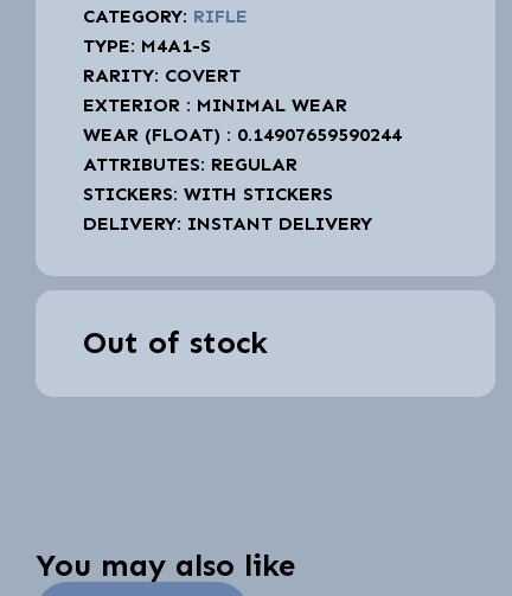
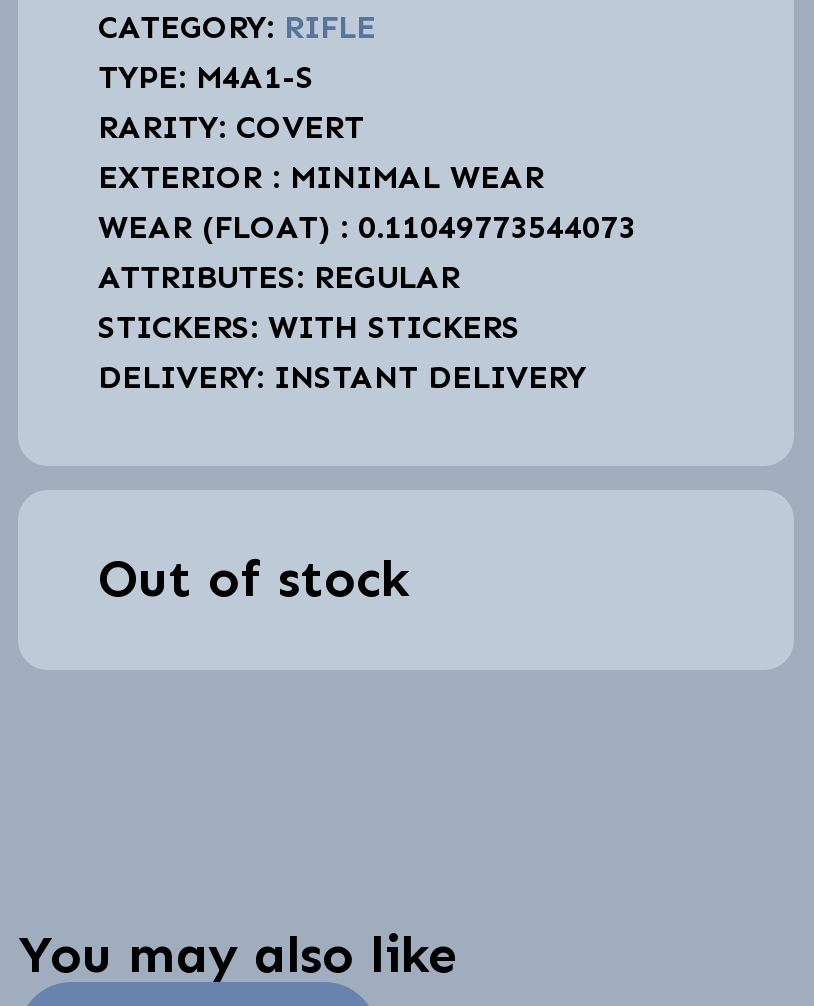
- WEAR (FLOAT) : 0.14907659590244
+ WEAR (FLOAT) : 0.11049773544073
